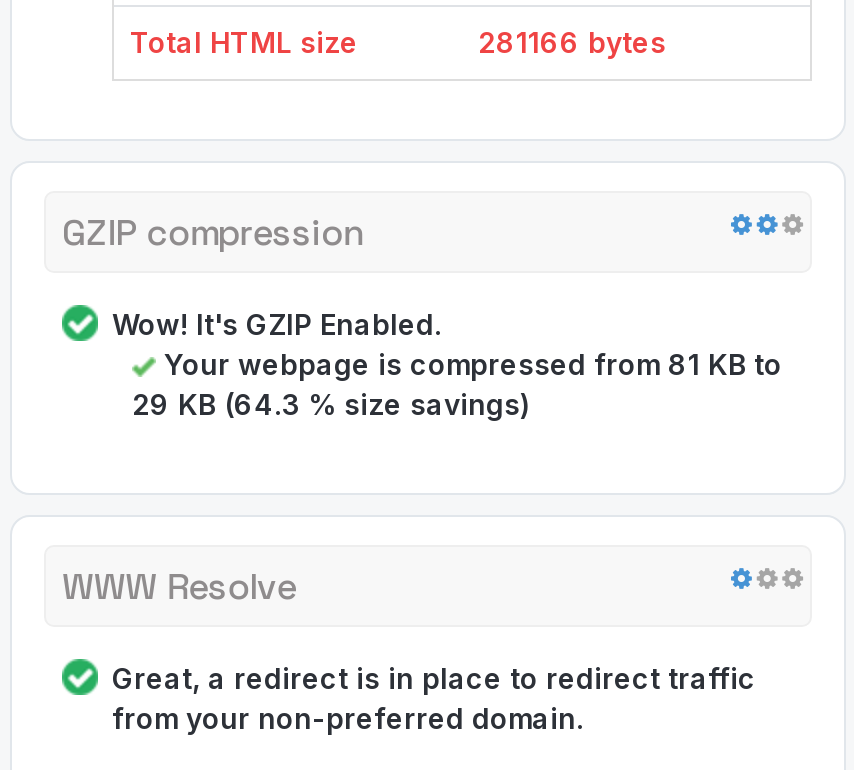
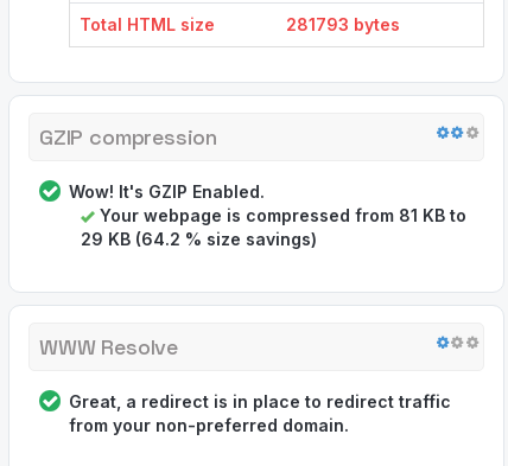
- 281166 bytes
+ 281793 bytes

- 29 KB (64.3 % size savings)
+ 29 KB (64.2 % size savings)
